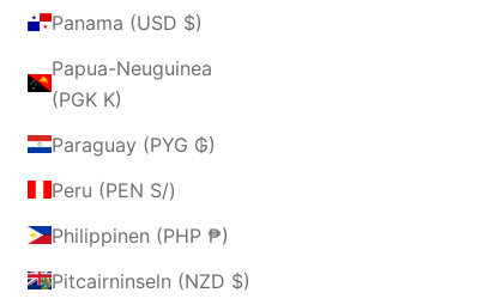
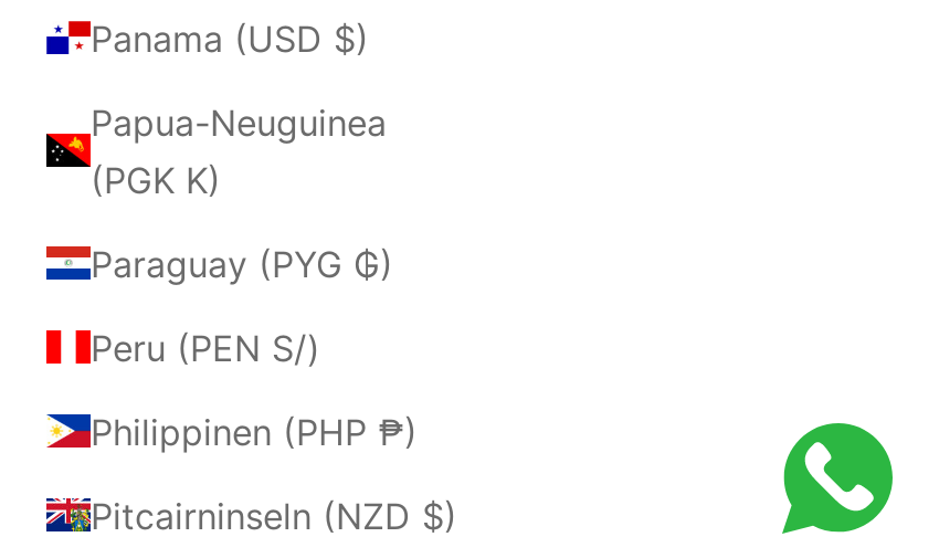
+ [image]
